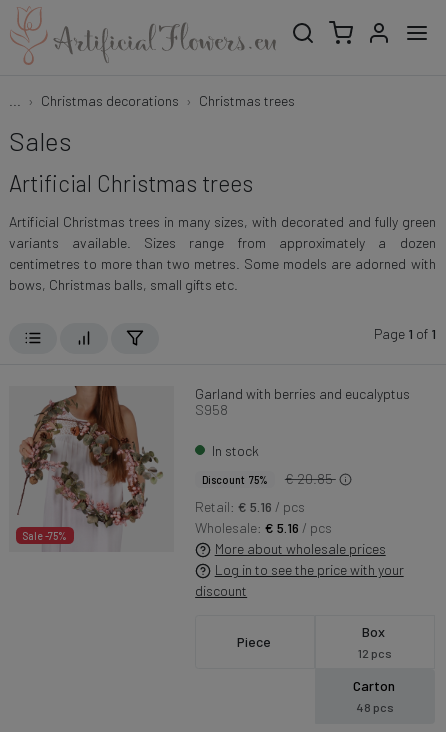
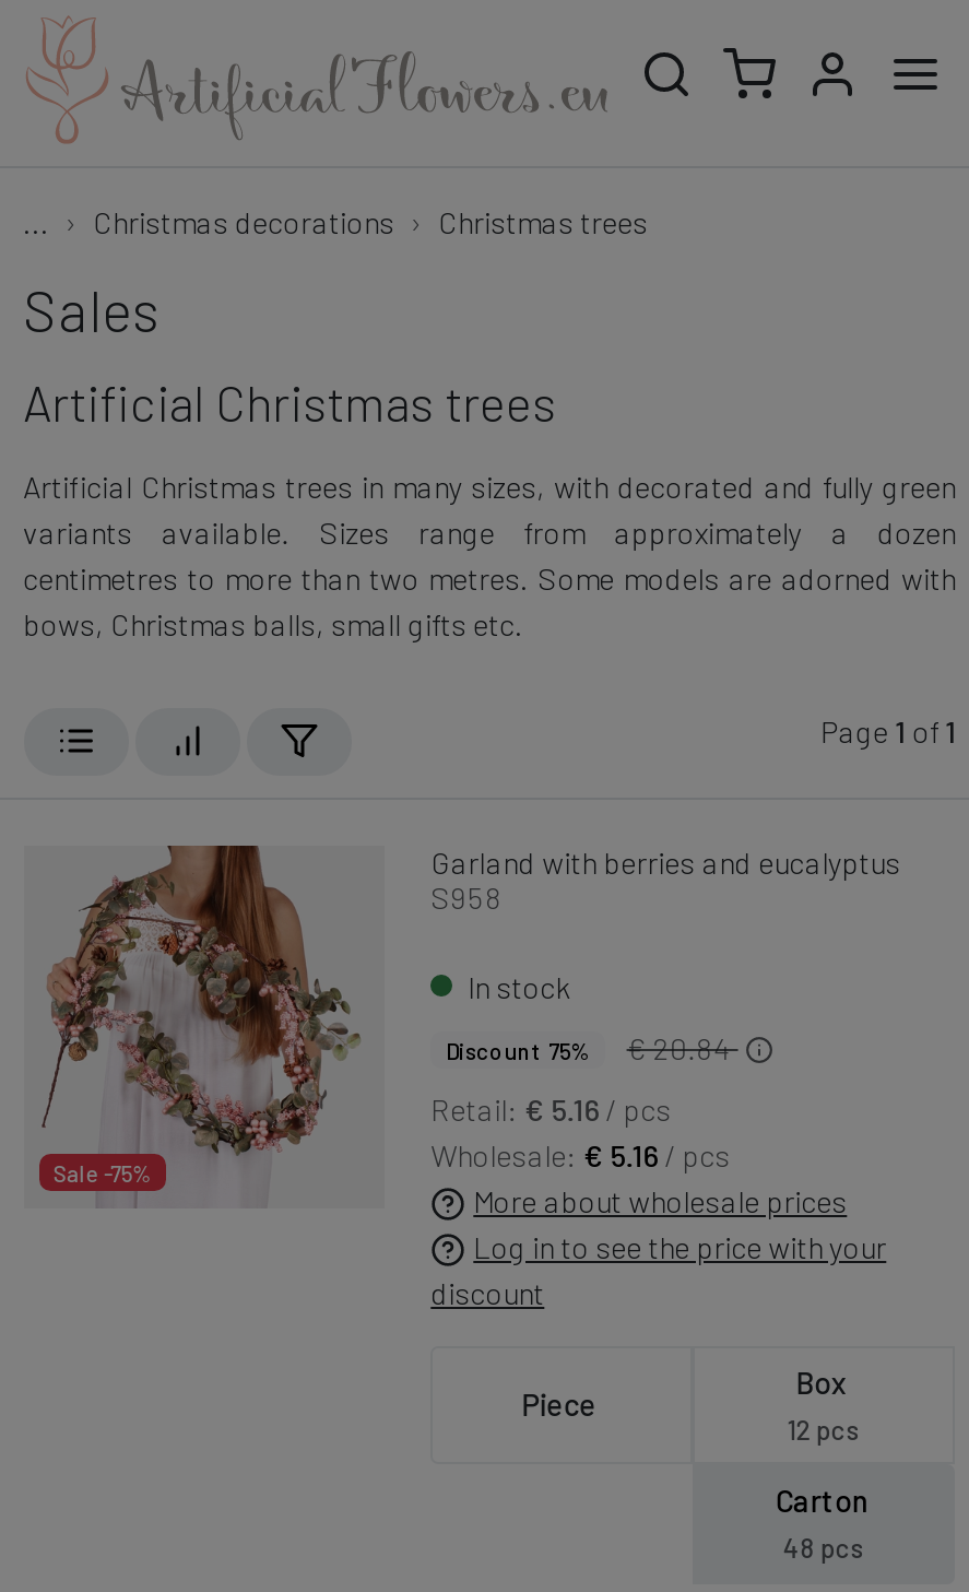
- Discount 75% € 20.85
+ Discount 75% € 20.84
